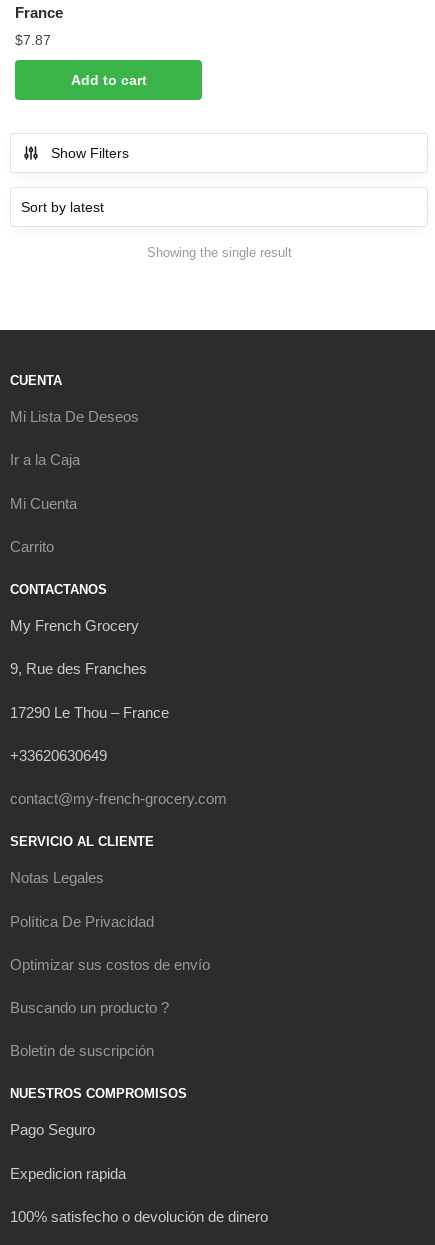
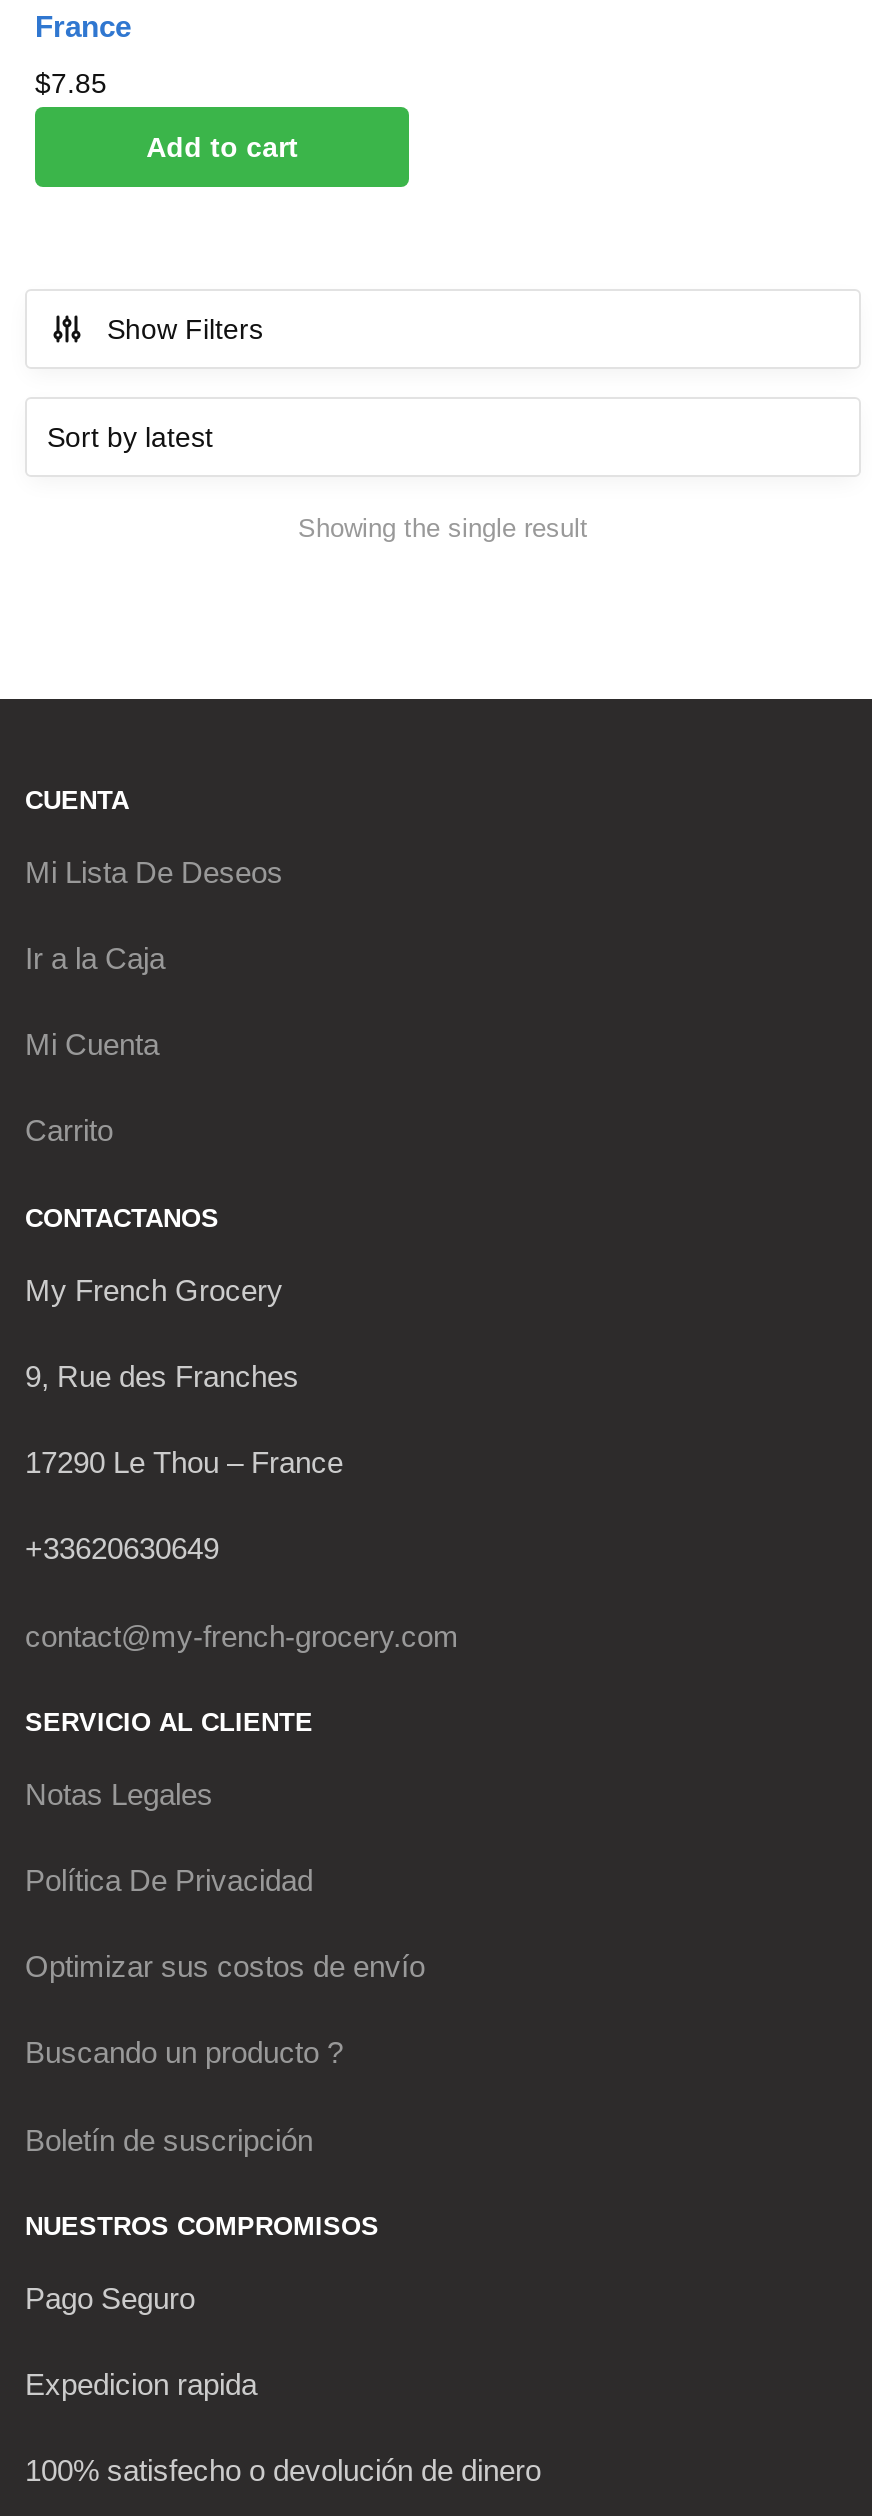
- $7.87
+ $7.85
